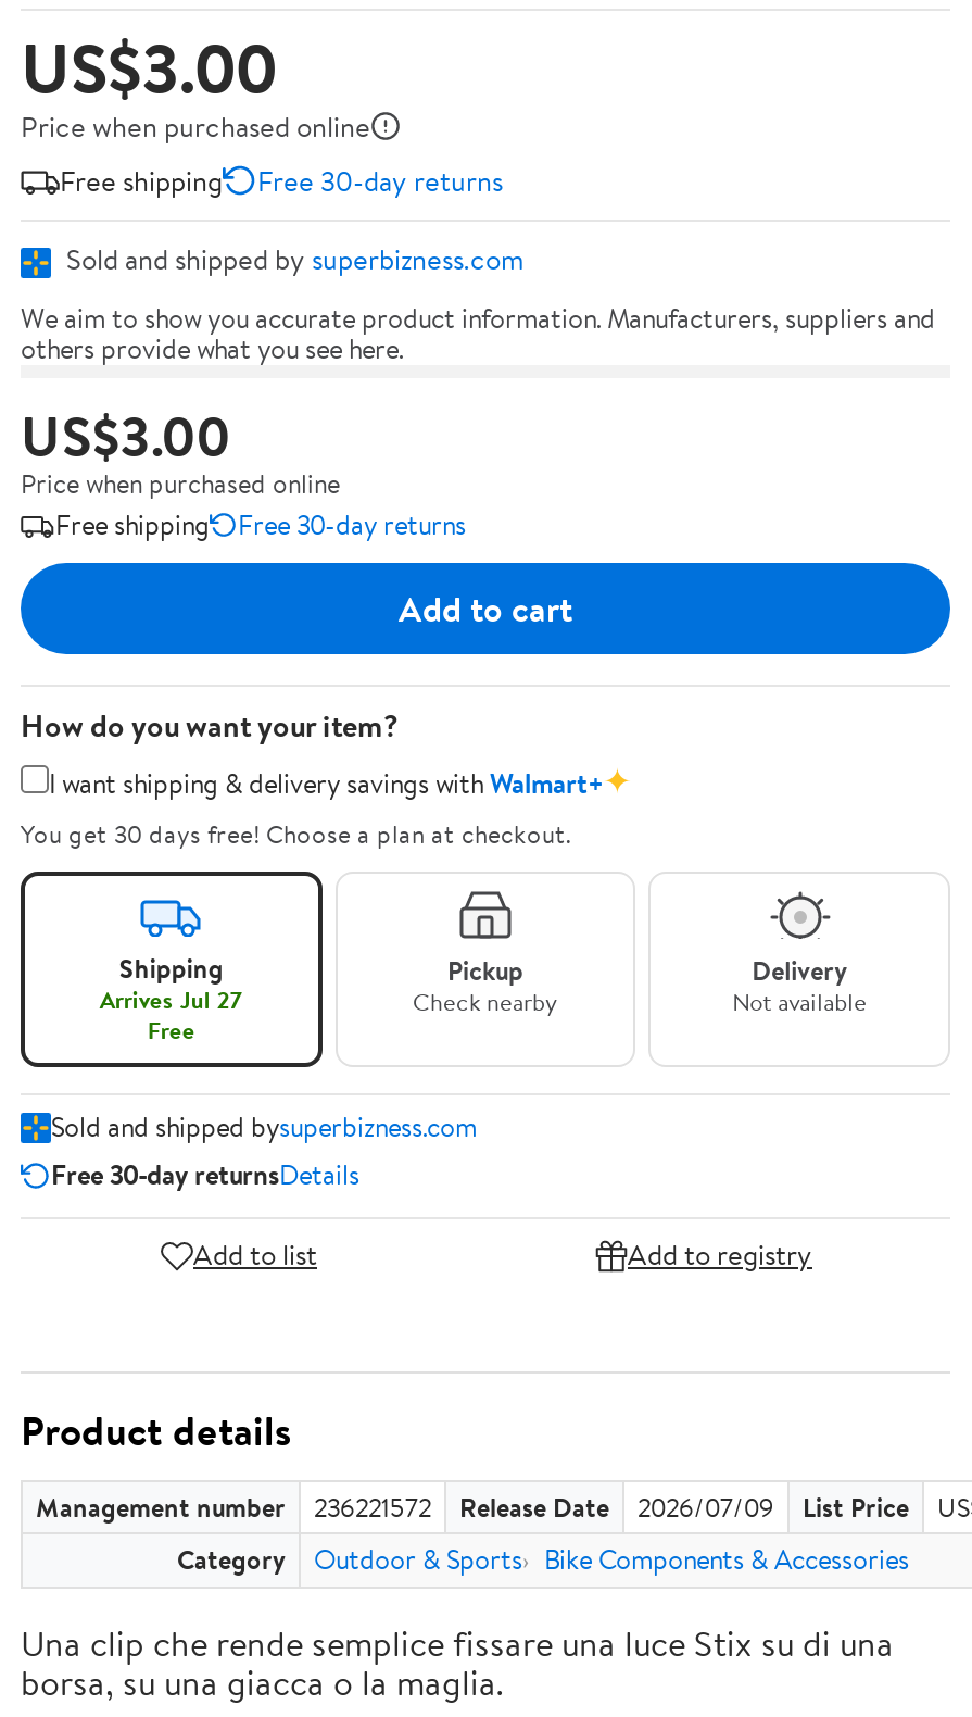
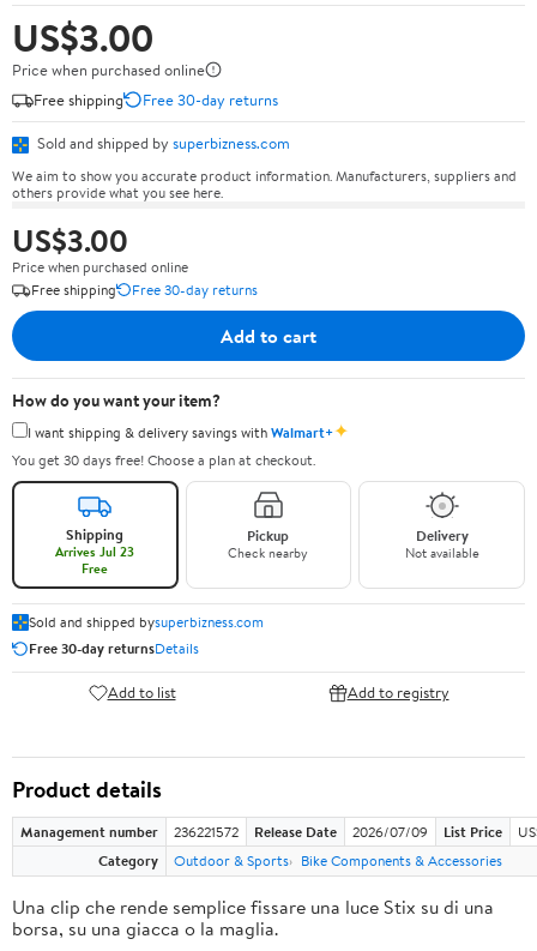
- Arrives Jul 27
+ Arrives Jul 23
